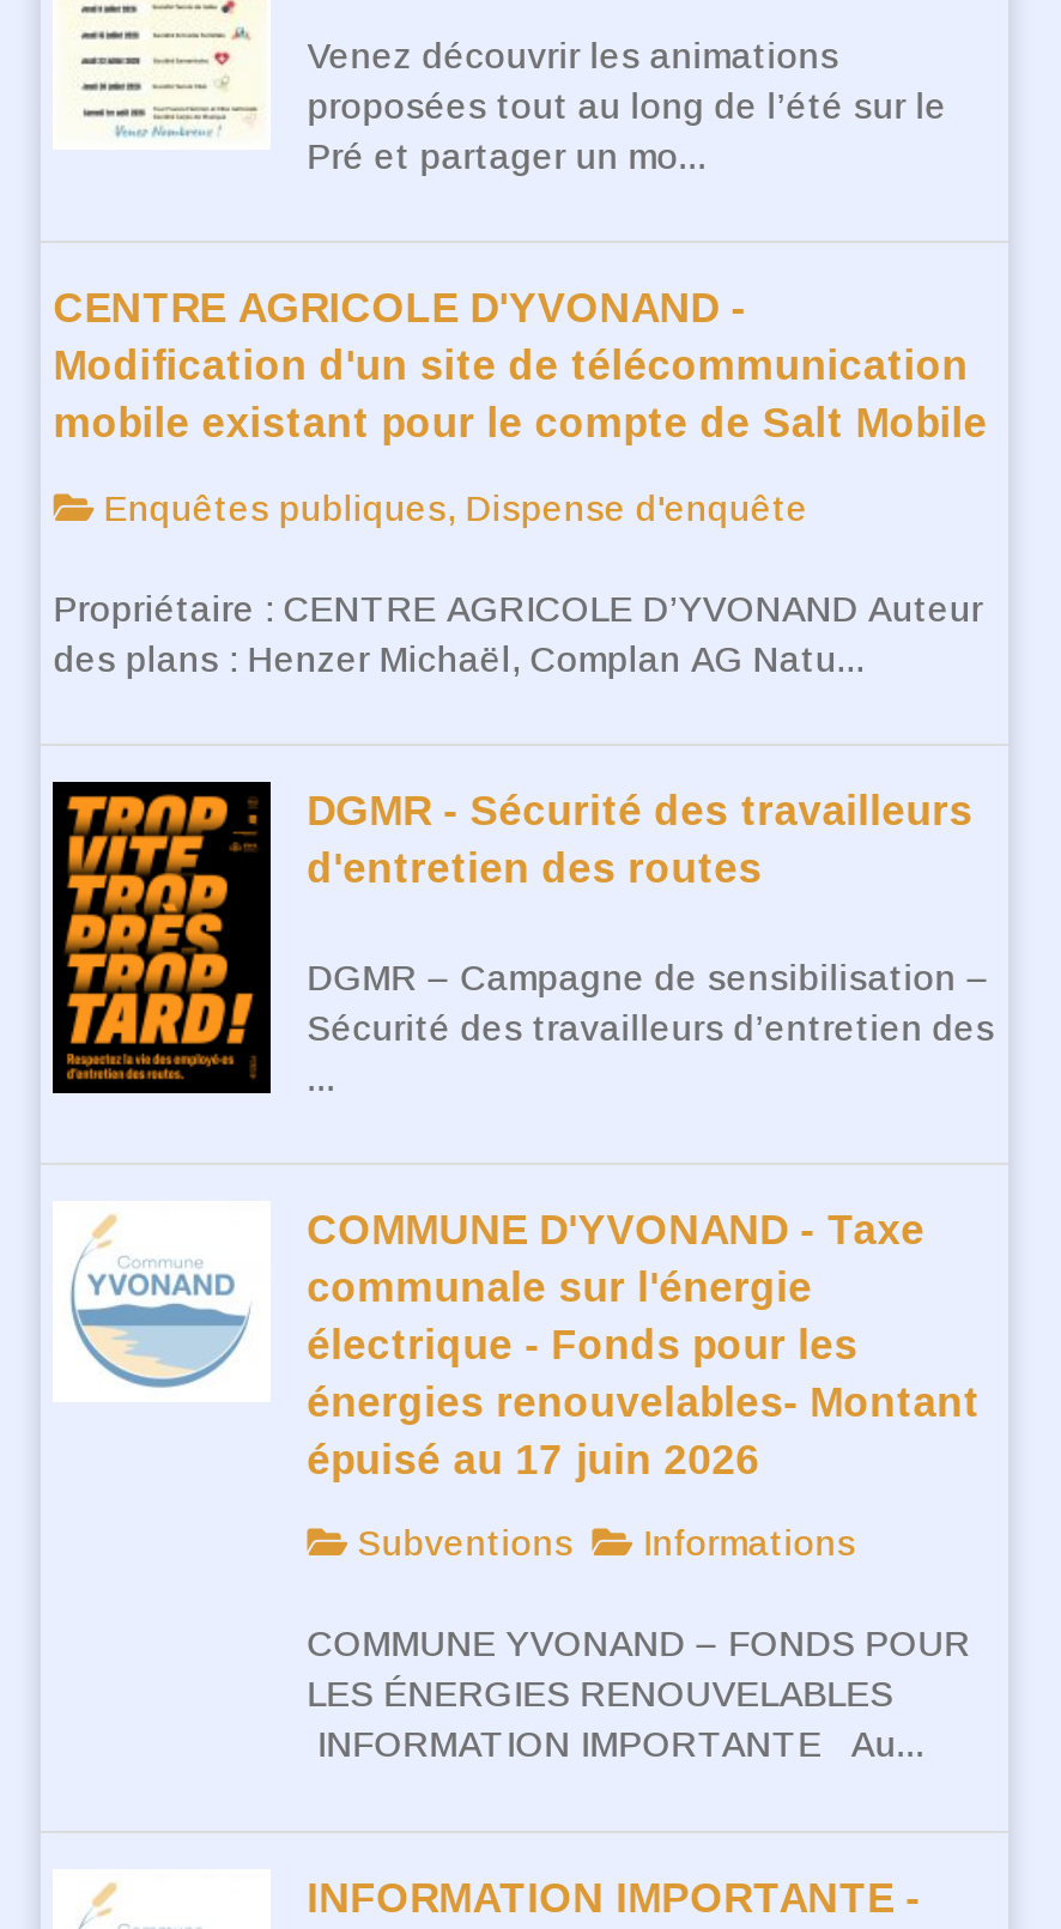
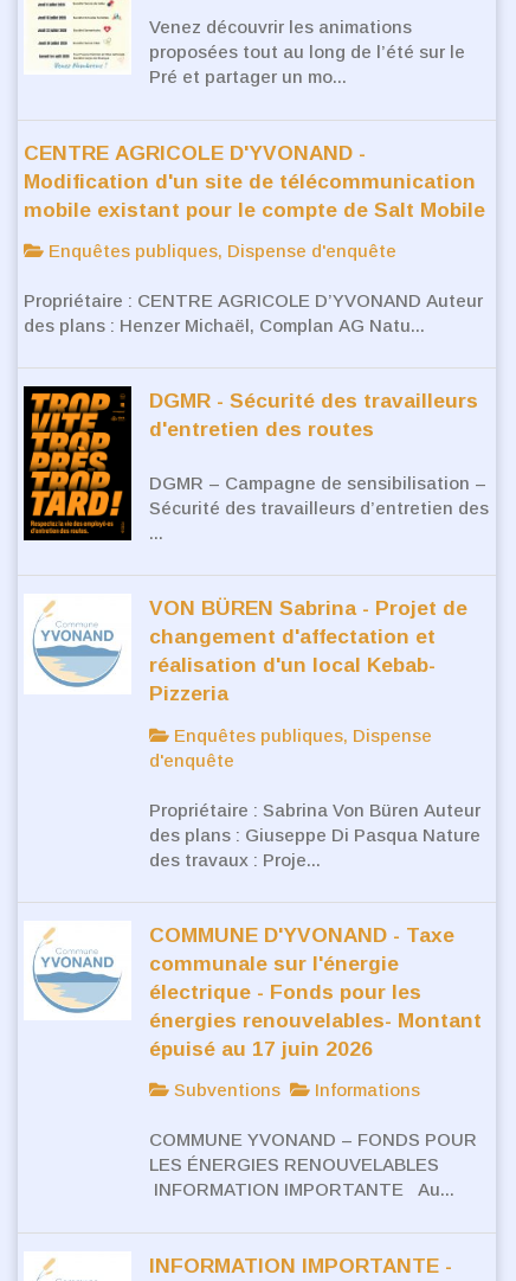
+ VON BÜREN Sabrina - Projet de
+ changement d'affectation et
+ réalisation d'un local Kebab-
+ Pizzeria
+ Enquêtes publiques, Dispense
+ d'enquête
+ Propriétaire : Sabrina Von Büren Auteur
+ des plans : Giuseppe Di Pasqua Nature
+ des travaux : Proje...
